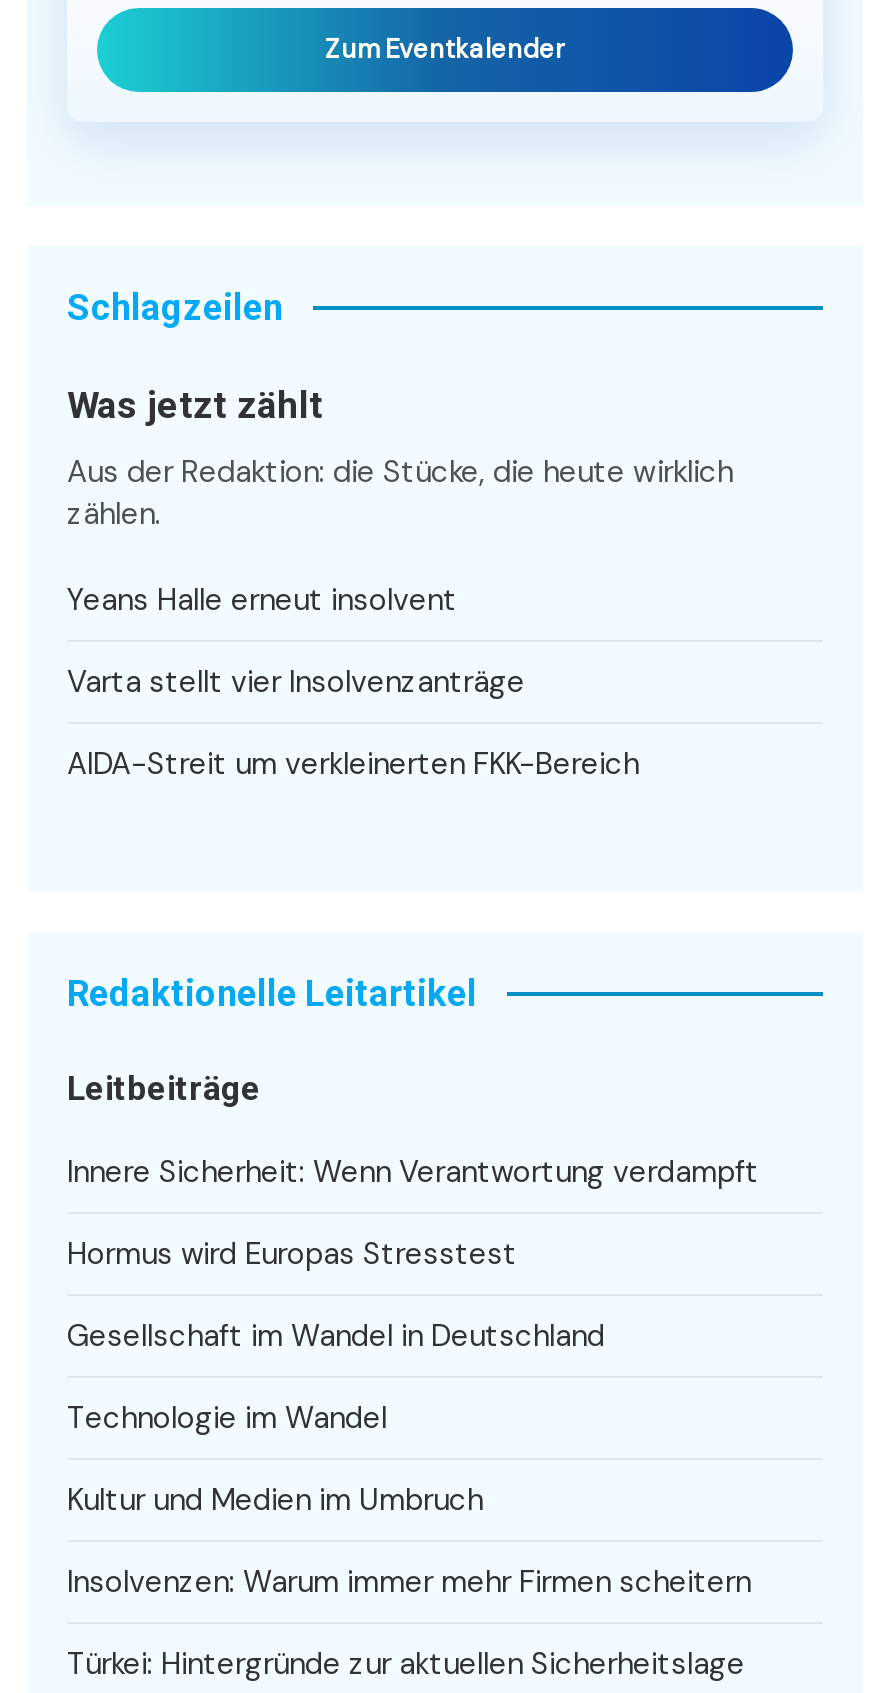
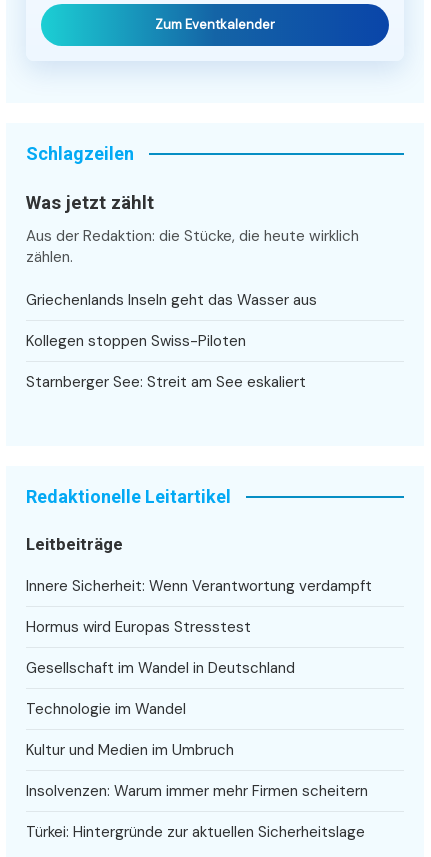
- Yeans Halle erneut insolvent
+ Griechenlands Inseln geht das Wasser aus

- Varta stellt vier Insolvenzanträge
+ Kollegen stoppen Swiss-Piloten

- AIDA-Streit um verkleinerten FKK-Bereich
+ Starnberger See: Streit am See eskaliert
